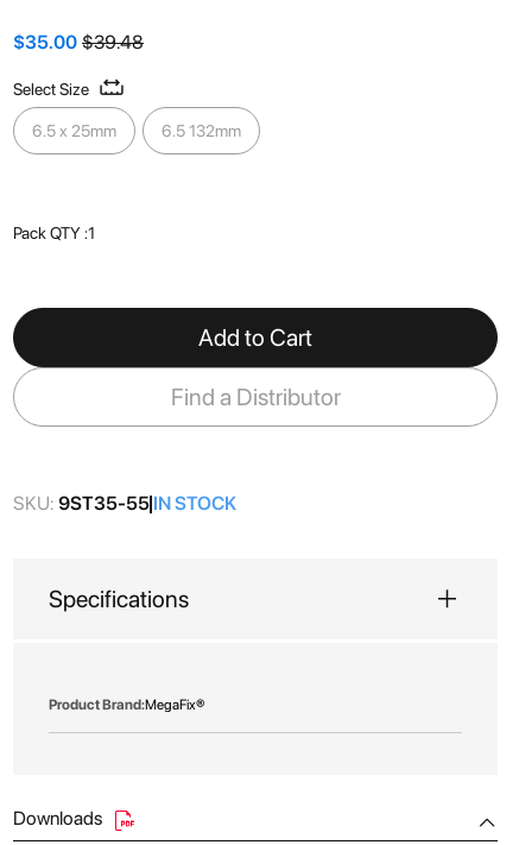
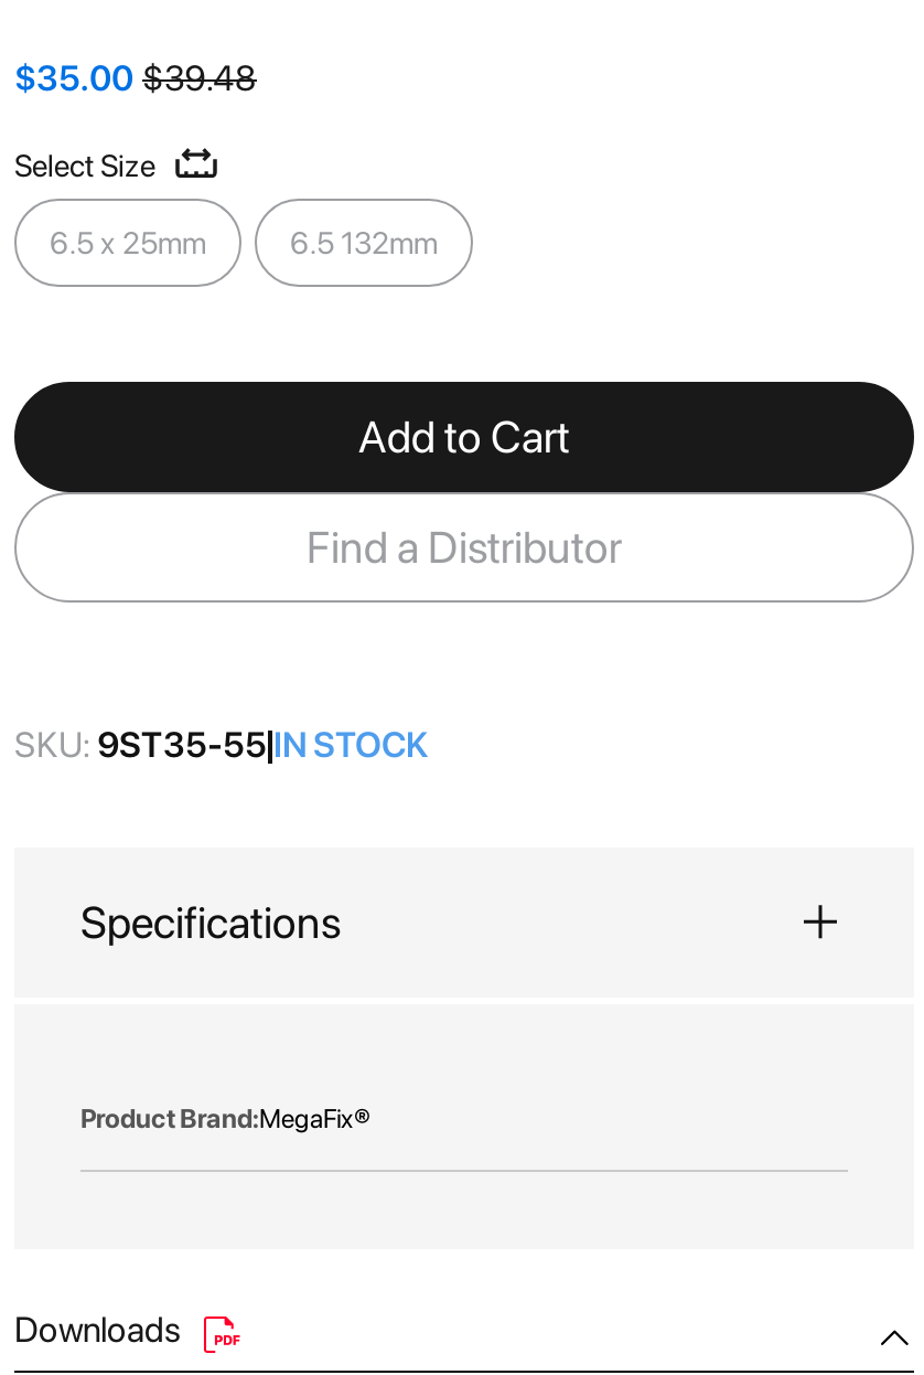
- Pack QTY : 1
